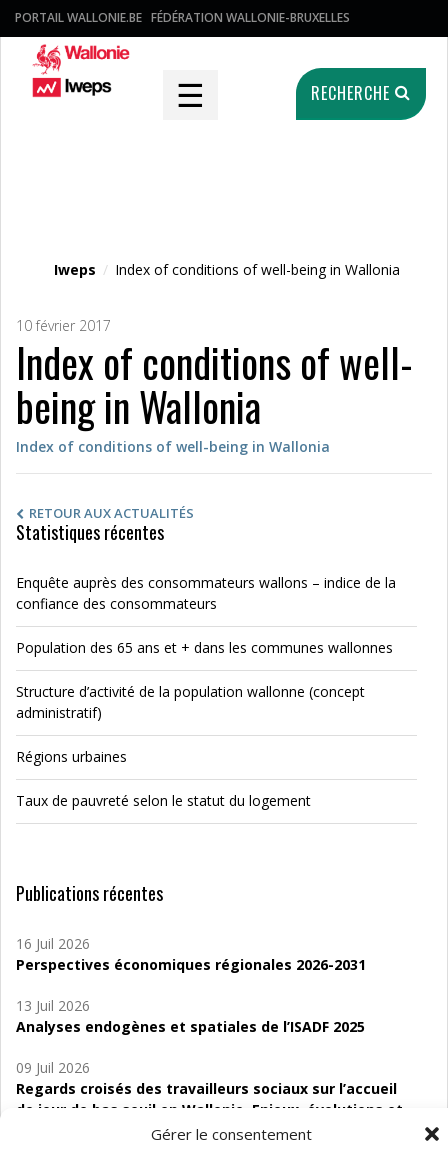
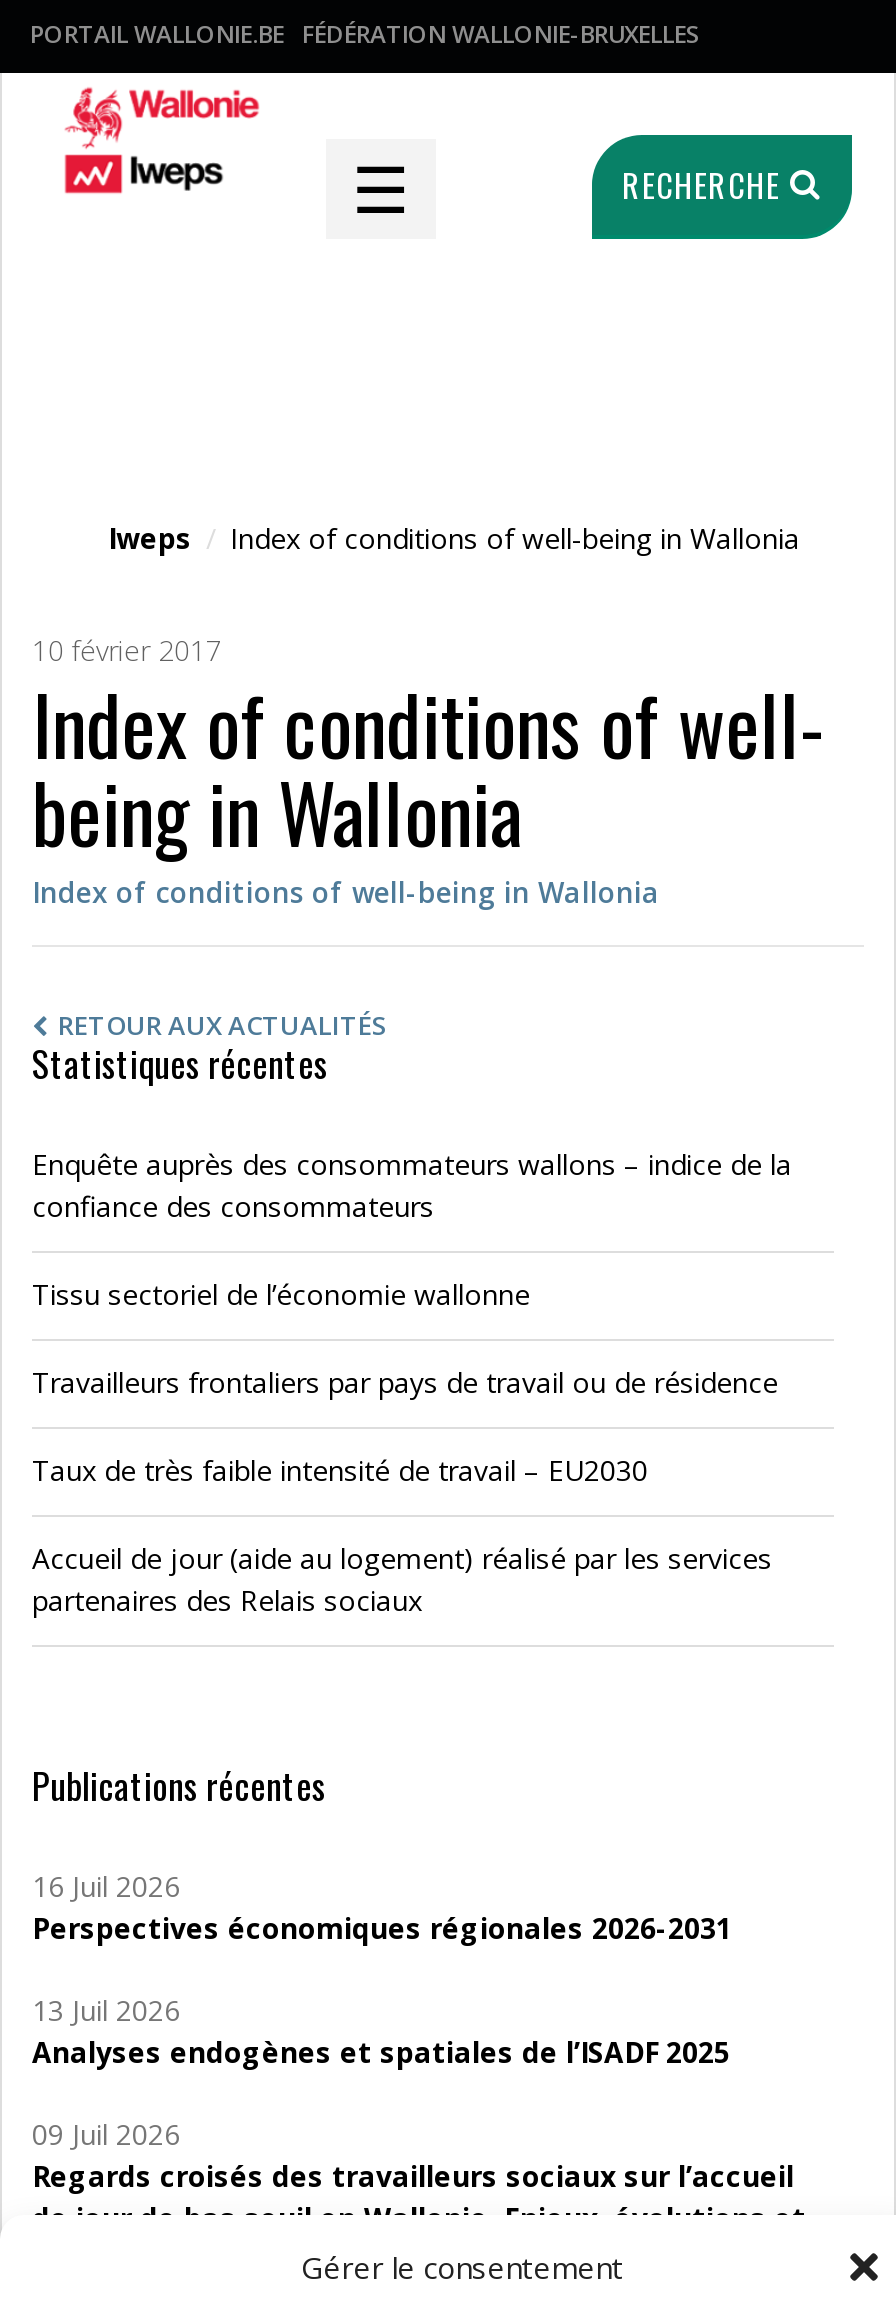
- Population des 65 ans et + dans les communes wallonnes
+ Tissu sectoriel de l’économie wallonne

- Structure d’activité de la population wallonne (concept
- administratif)
+ Travailleurs frontaliers par pays de travail ou de résidence

- Régions urbaines
+ Taux de très faible intensité de travail – EU2030

- Taux de pauvreté selon le statut du logement
+ Accueil de jour (aide au logement) réalisé par les services
+ partenaires des Relais sociaux
